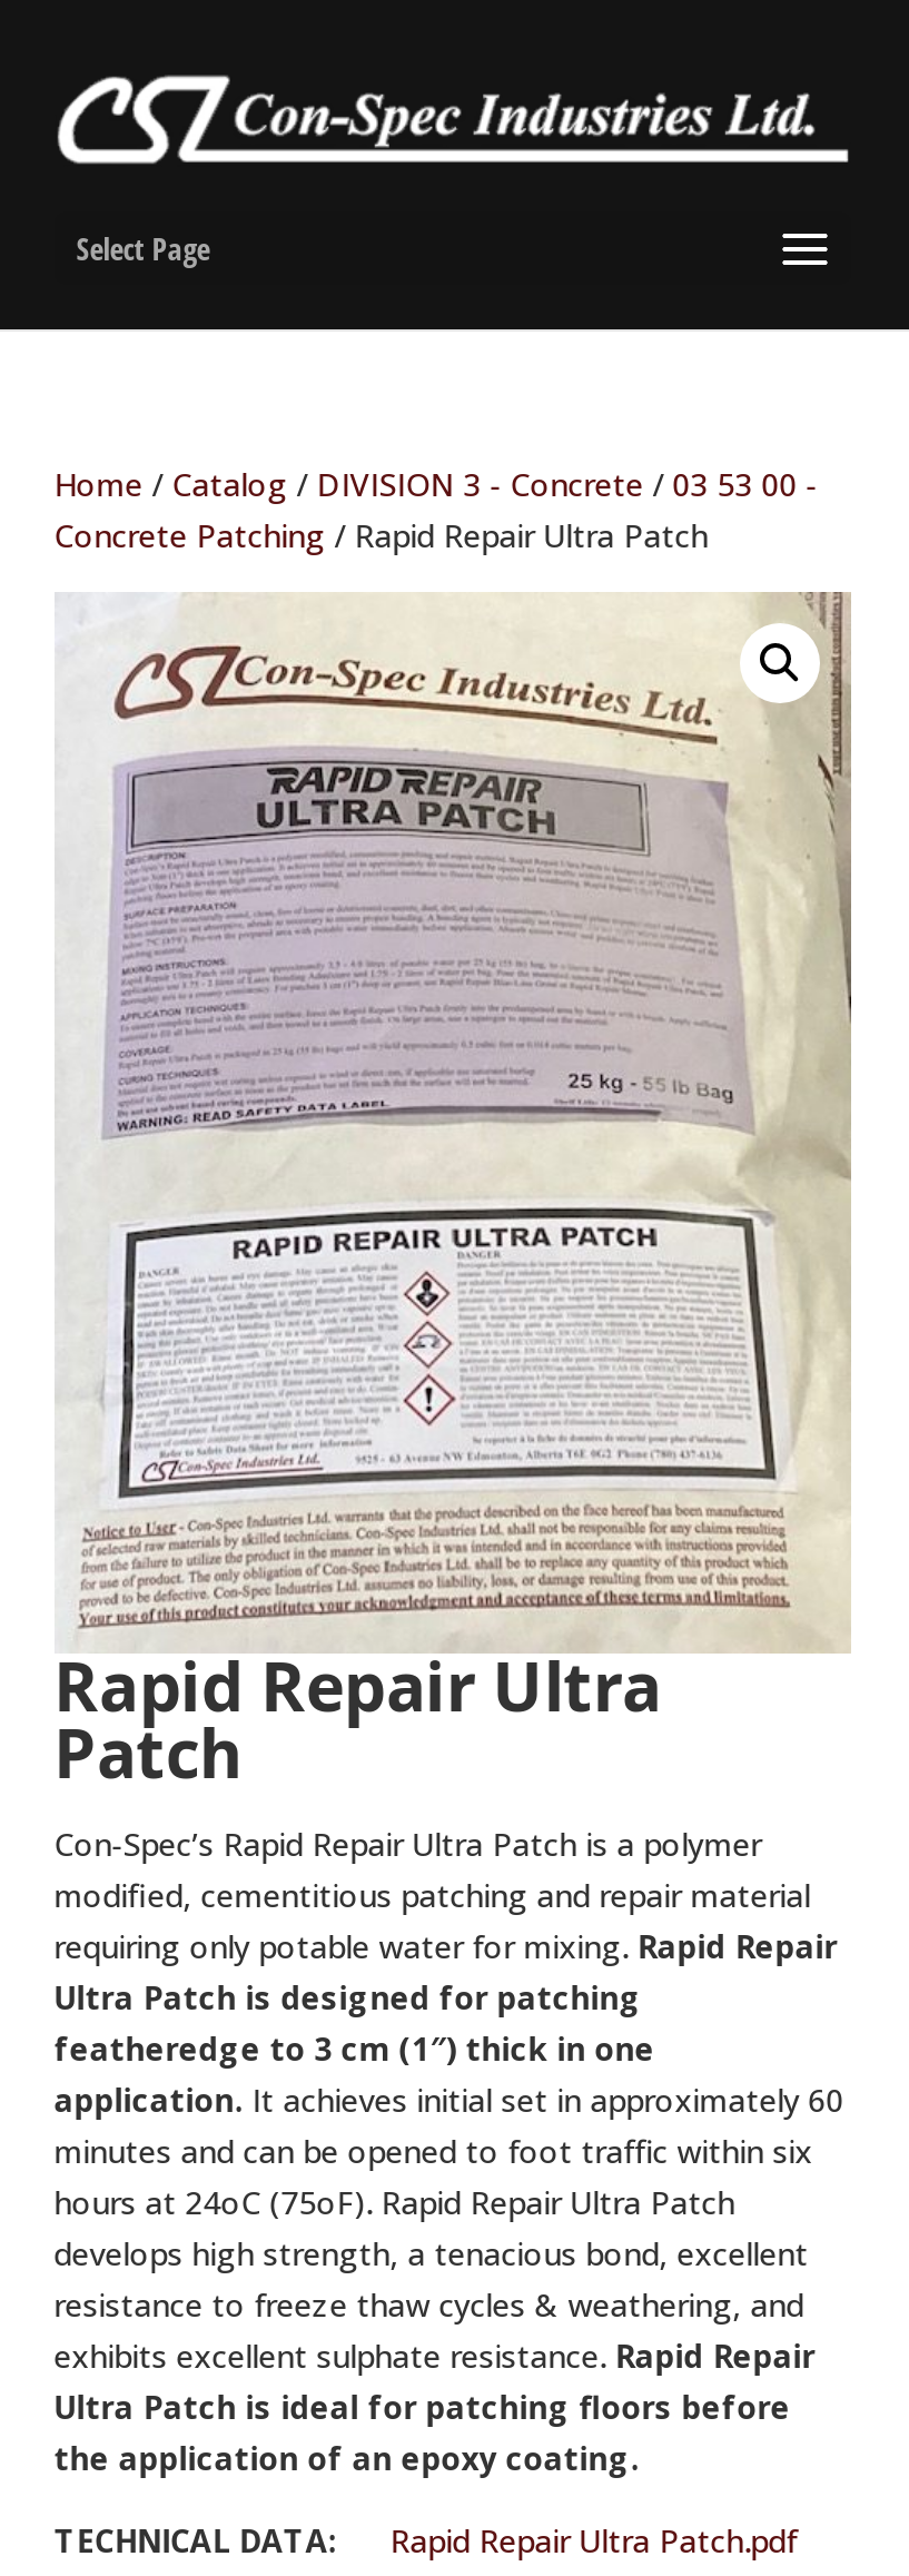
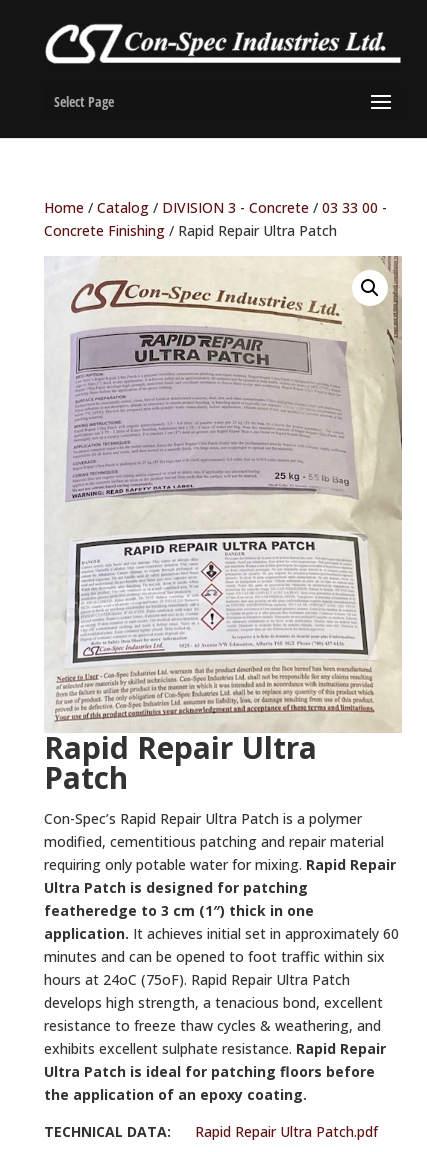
- Home / Catalog / DIVISION 3 - Concrete / 03 53 00 -
+ Home / Catalog / DIVISION 3 - Concrete / 03 33 00 -

- Concrete Patching / Rapid Repair Ultra Patch
+ Concrete Finishing / Rapid Repair Ultra Patch
